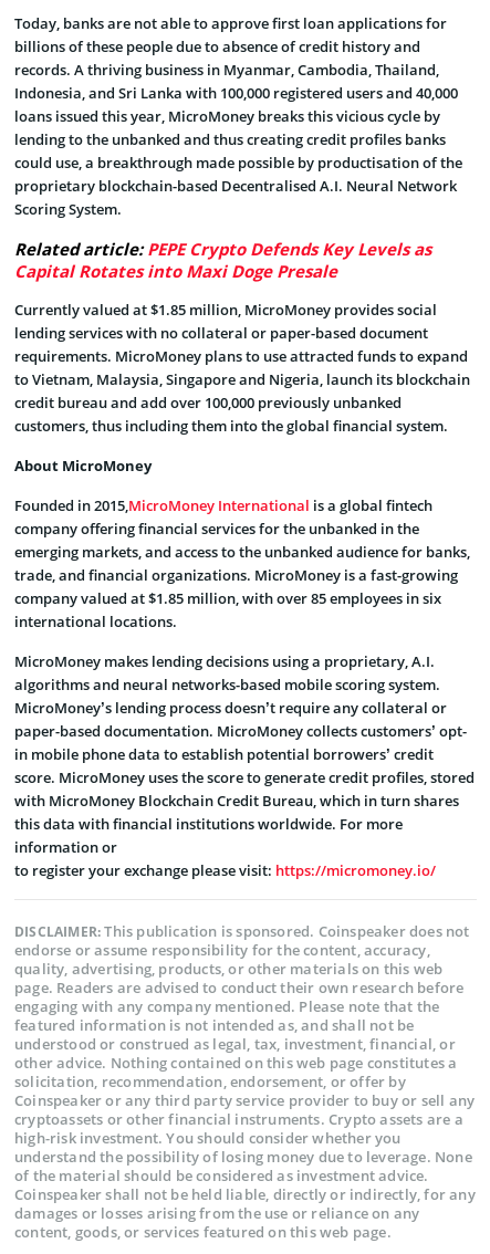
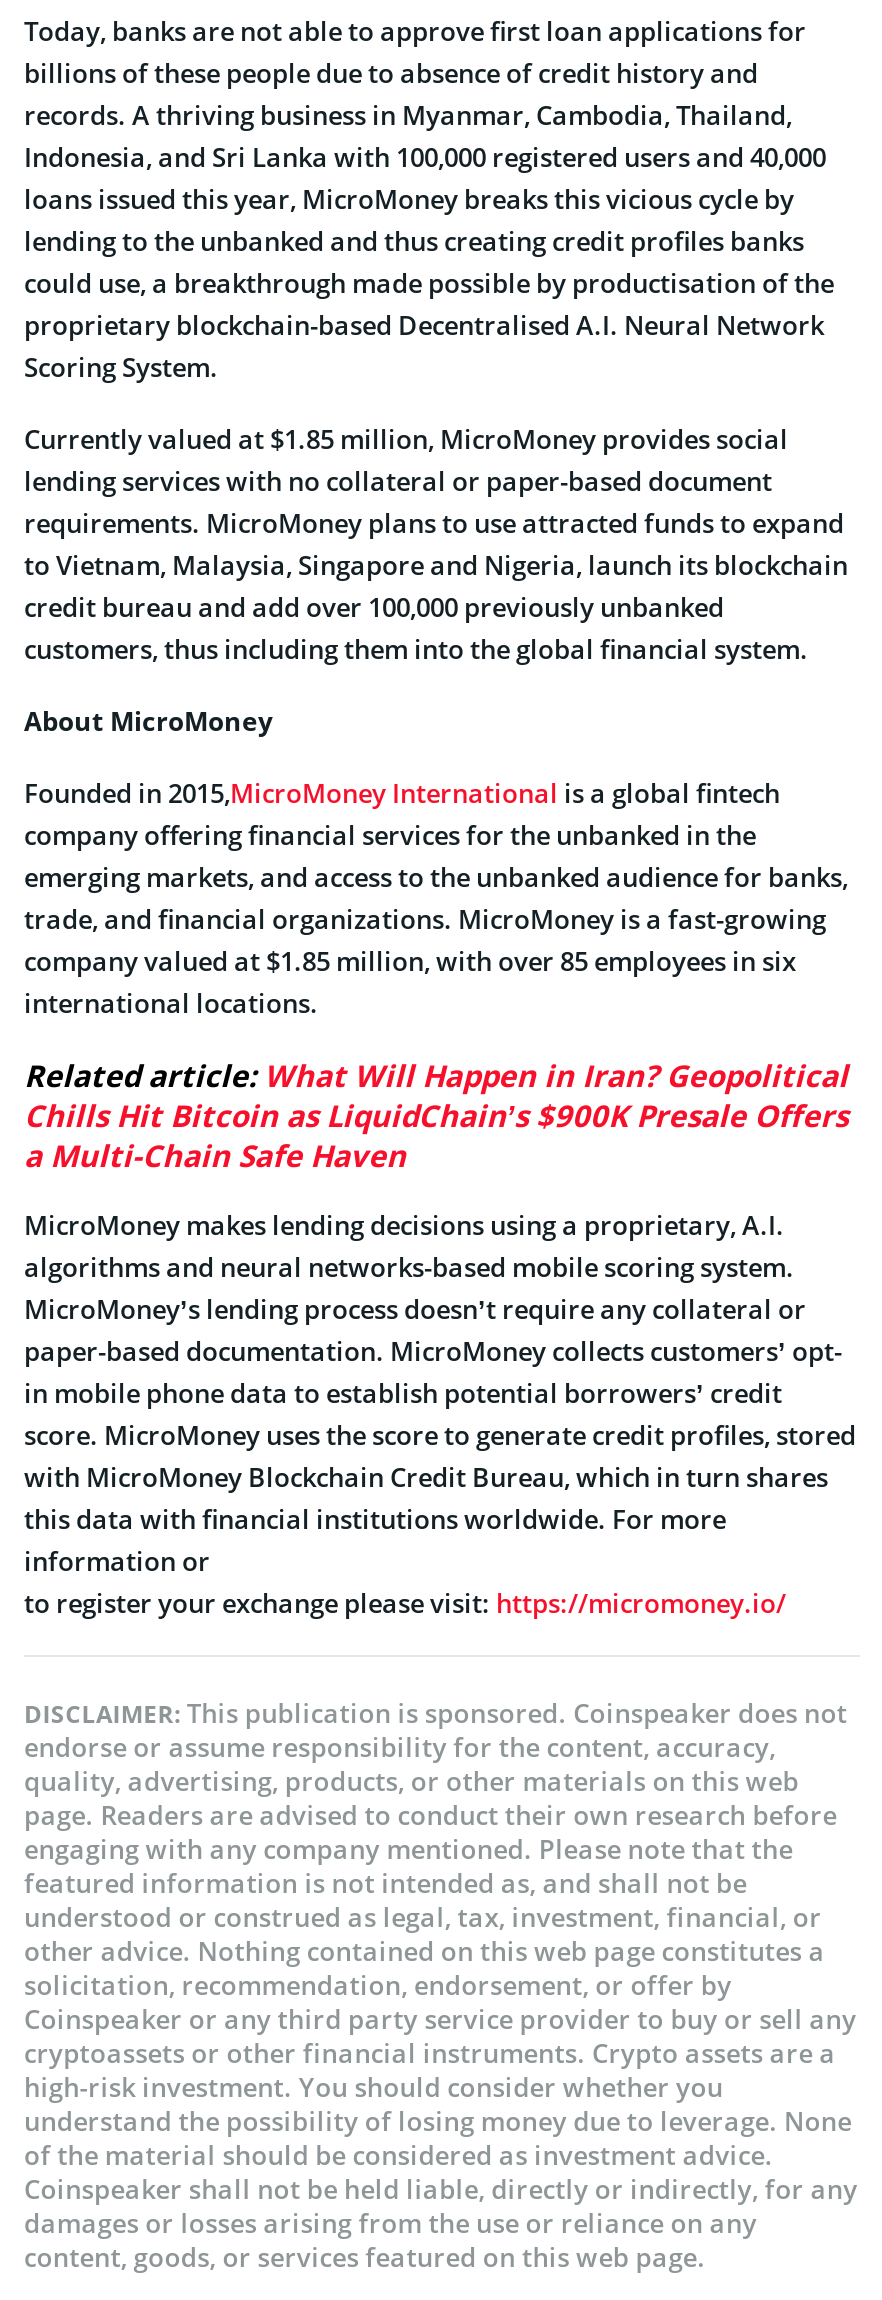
- Related article: PEPE Crypto Defends Key Levels as
- Capital Rotates into Maxi Doge Presale

moved up: Currently valued at $1.85 million, MicroMoney provides social | lending services with no collateral or paper-based document | requirements. MicroMoney plans to use attracted funds to expand | ... | company valued at $1.85 million, with over 85 employees in six | international locations.

+ Related article: What Will Happen in Iran? Geopolitical
+ Chills Hit Bitcoin as LiquidChain’s $900K Presale Offers
+ a Multi-Chain Safe Haven
